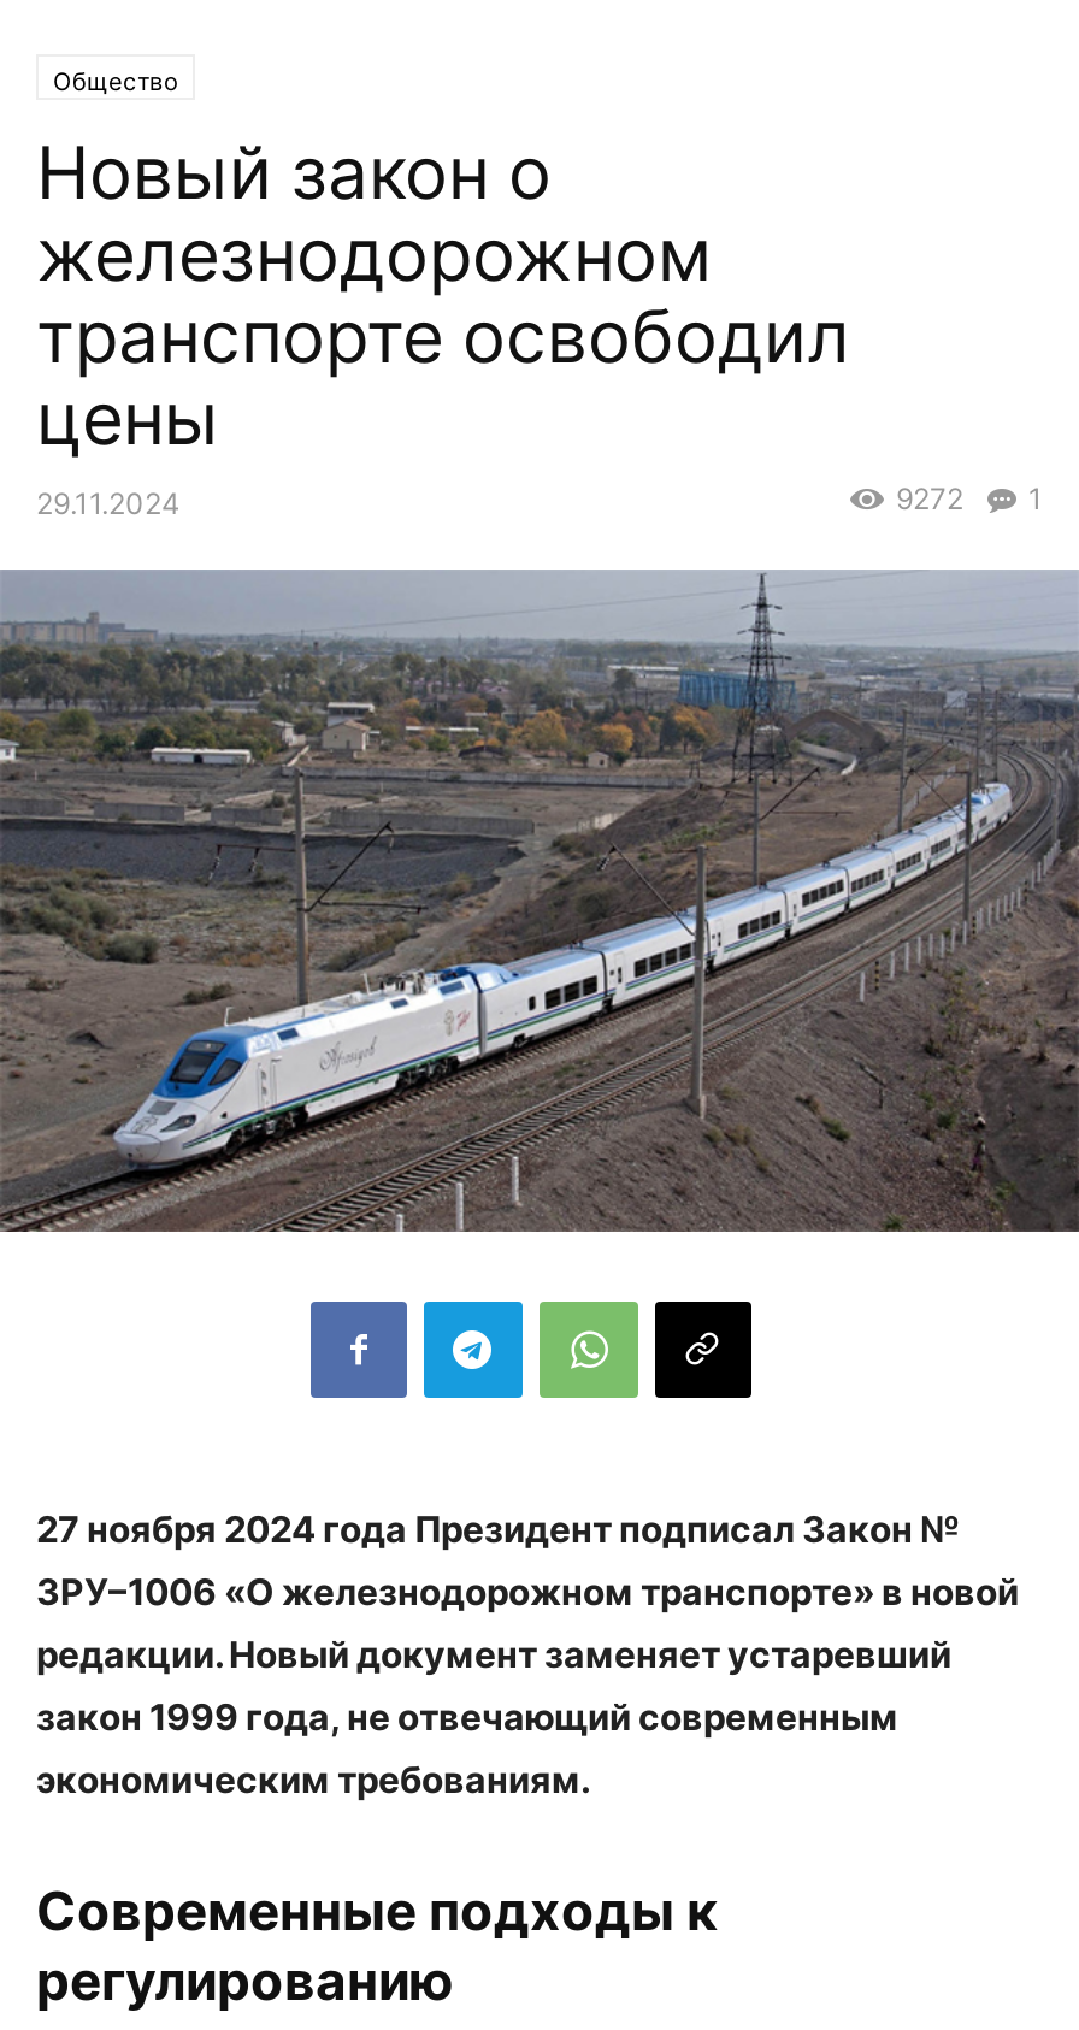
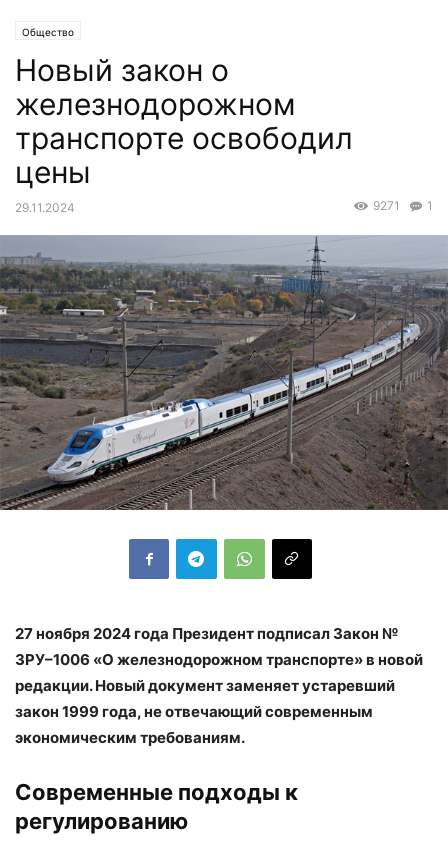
- 9272 1
+ 9271 1
